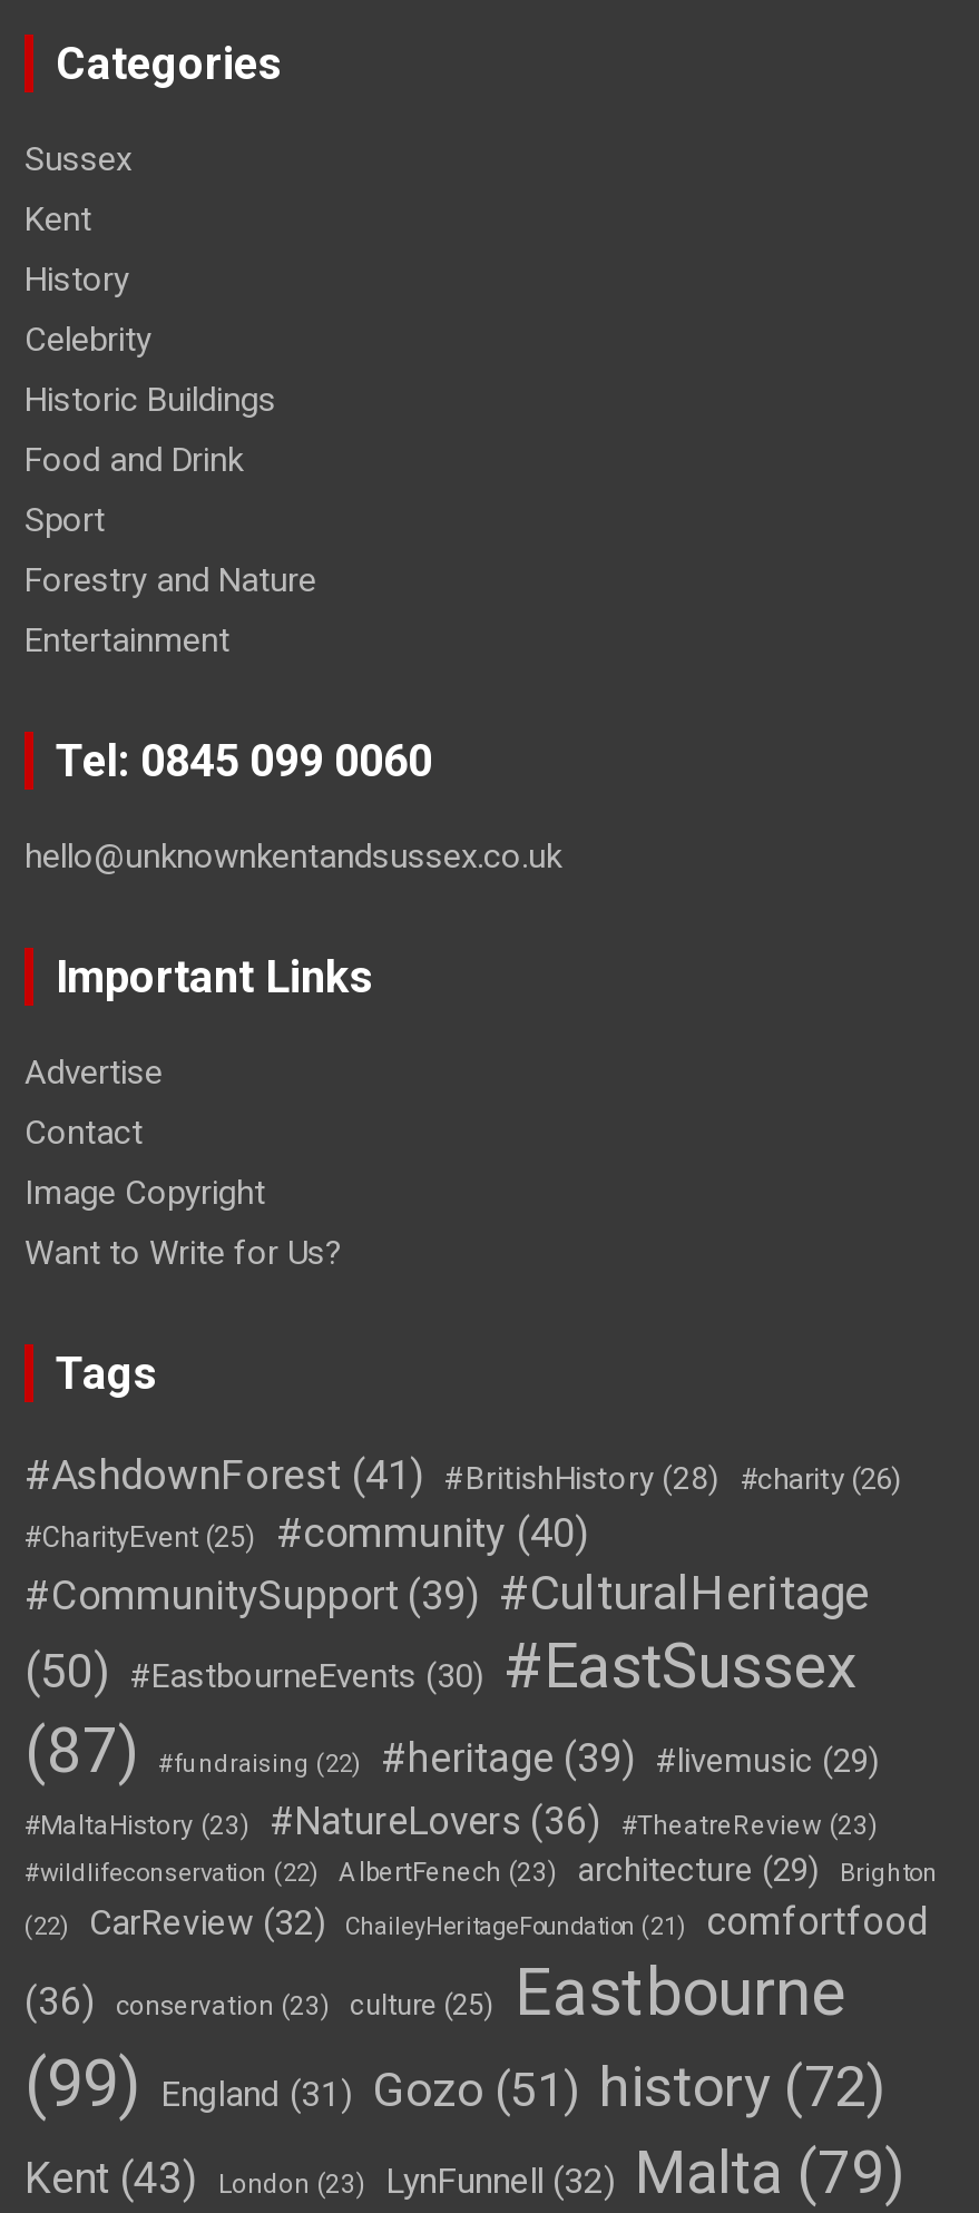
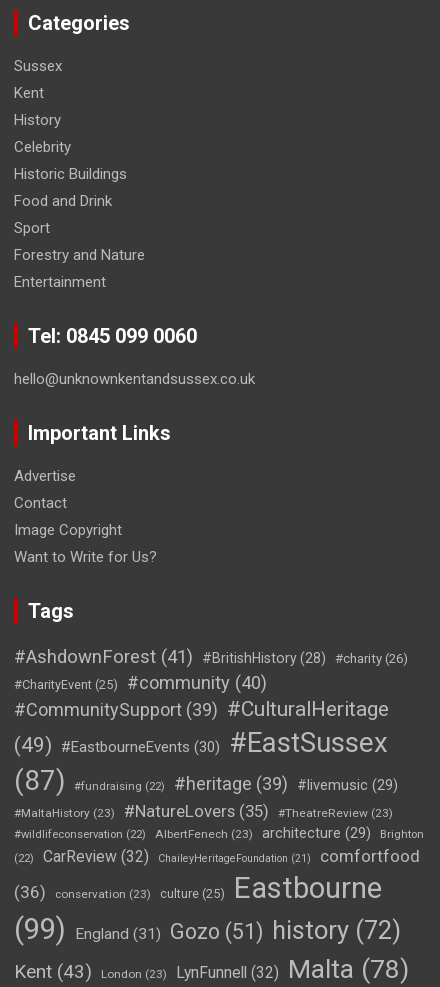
- (50) #EastbourneEvents (30) #EastSussex
+ (49) #EastbourneEvents (30) #EastSussex

- #NatureLovers (36)
+ #NatureLovers (35)

- LynFunnell (32) Malta (79)
+ LynFunnell (32) Malta (78)
